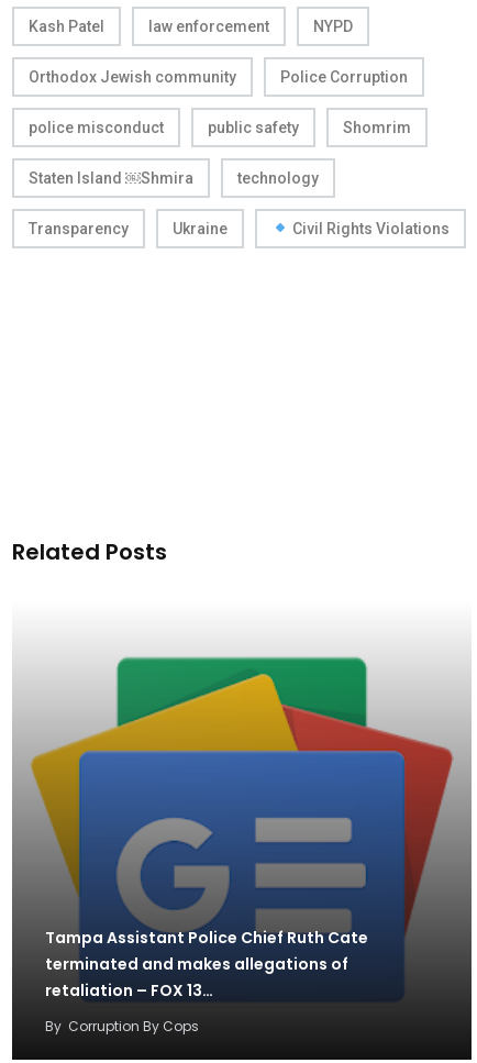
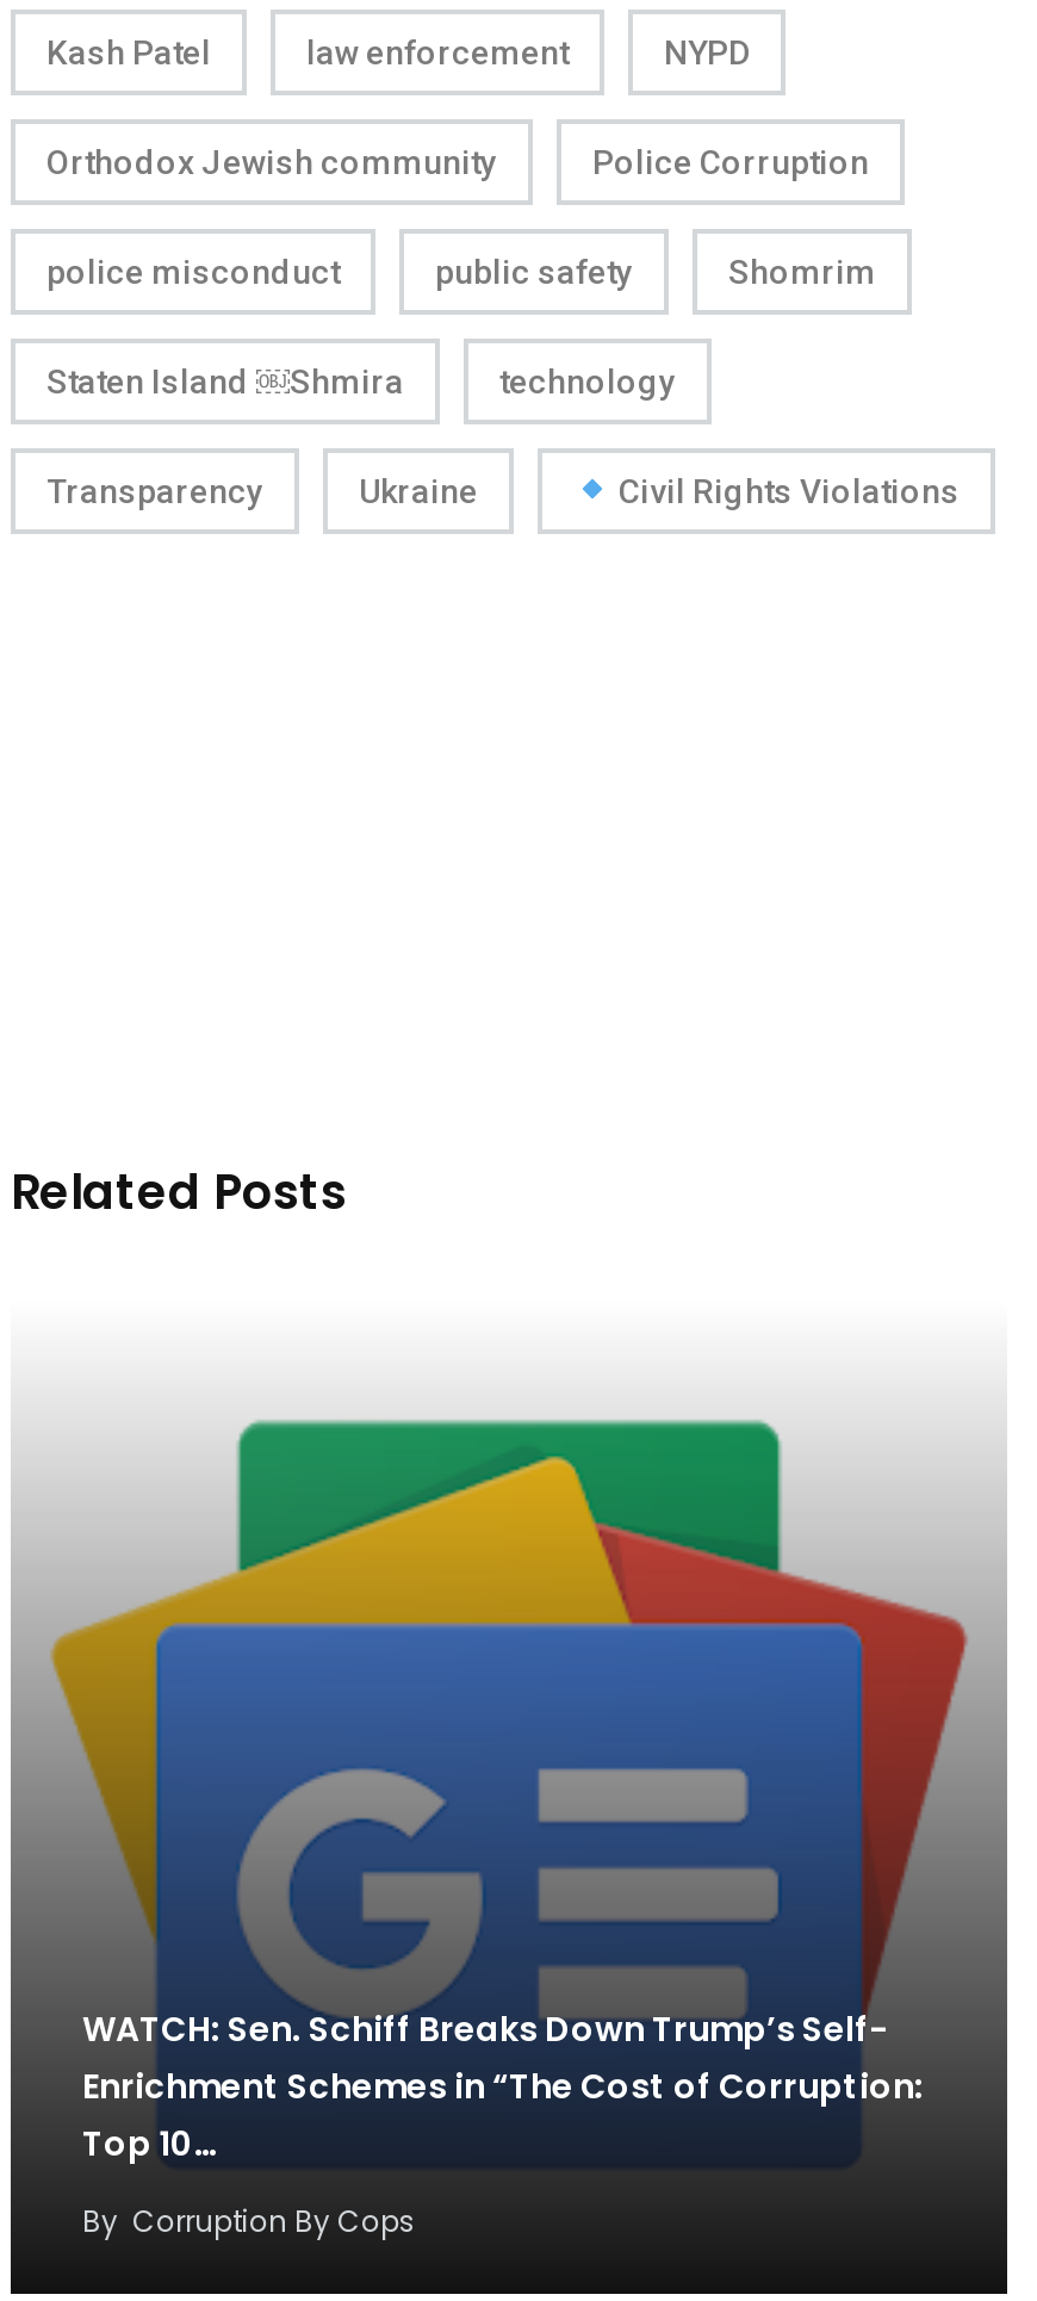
- Tampa Assistant Police Chief Ruth Cate
- terminated and makes allegations of
- retaliation – FOX 13…
+ WATCH: Sen. Schiff Breaks Down Trump’s Self-
+ Enrichment Schemes in “The Cost of Corruption:
+ Top 10…
